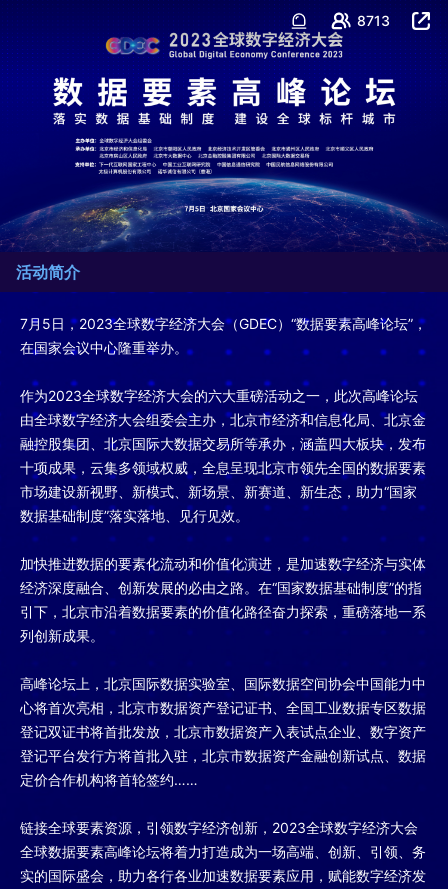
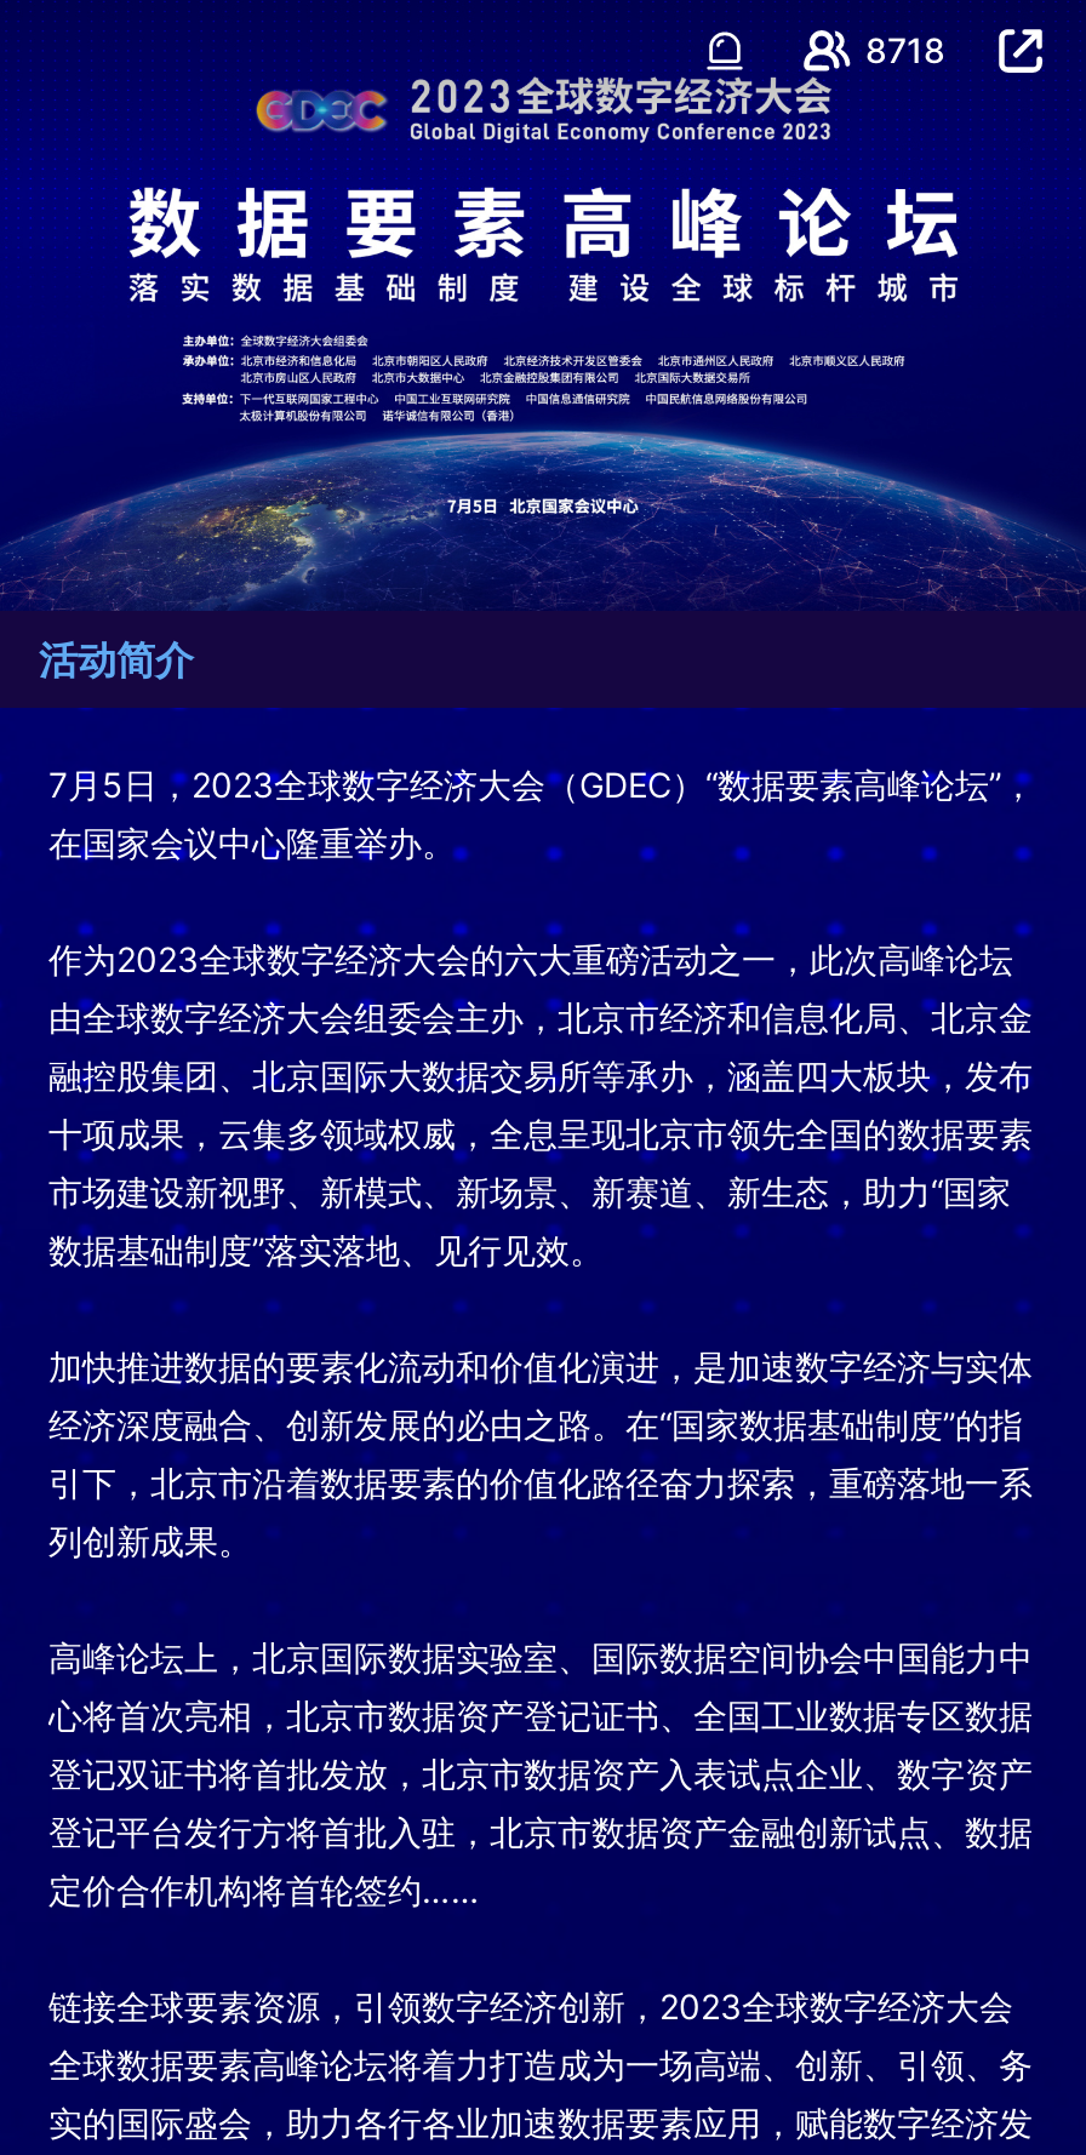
- 8713
+ 8718
